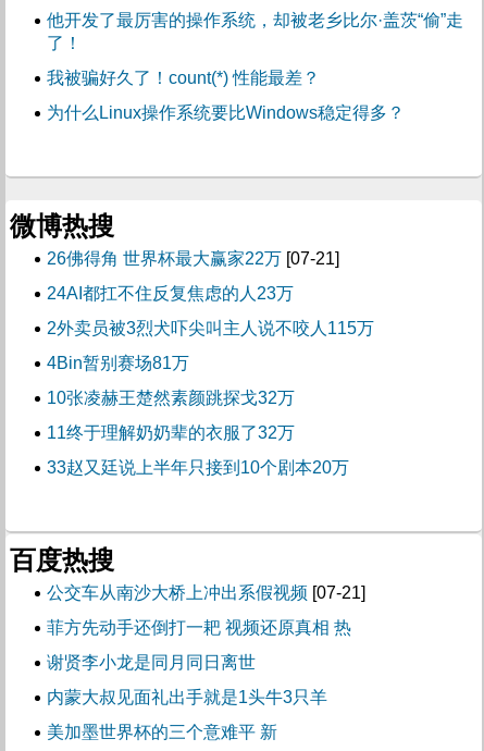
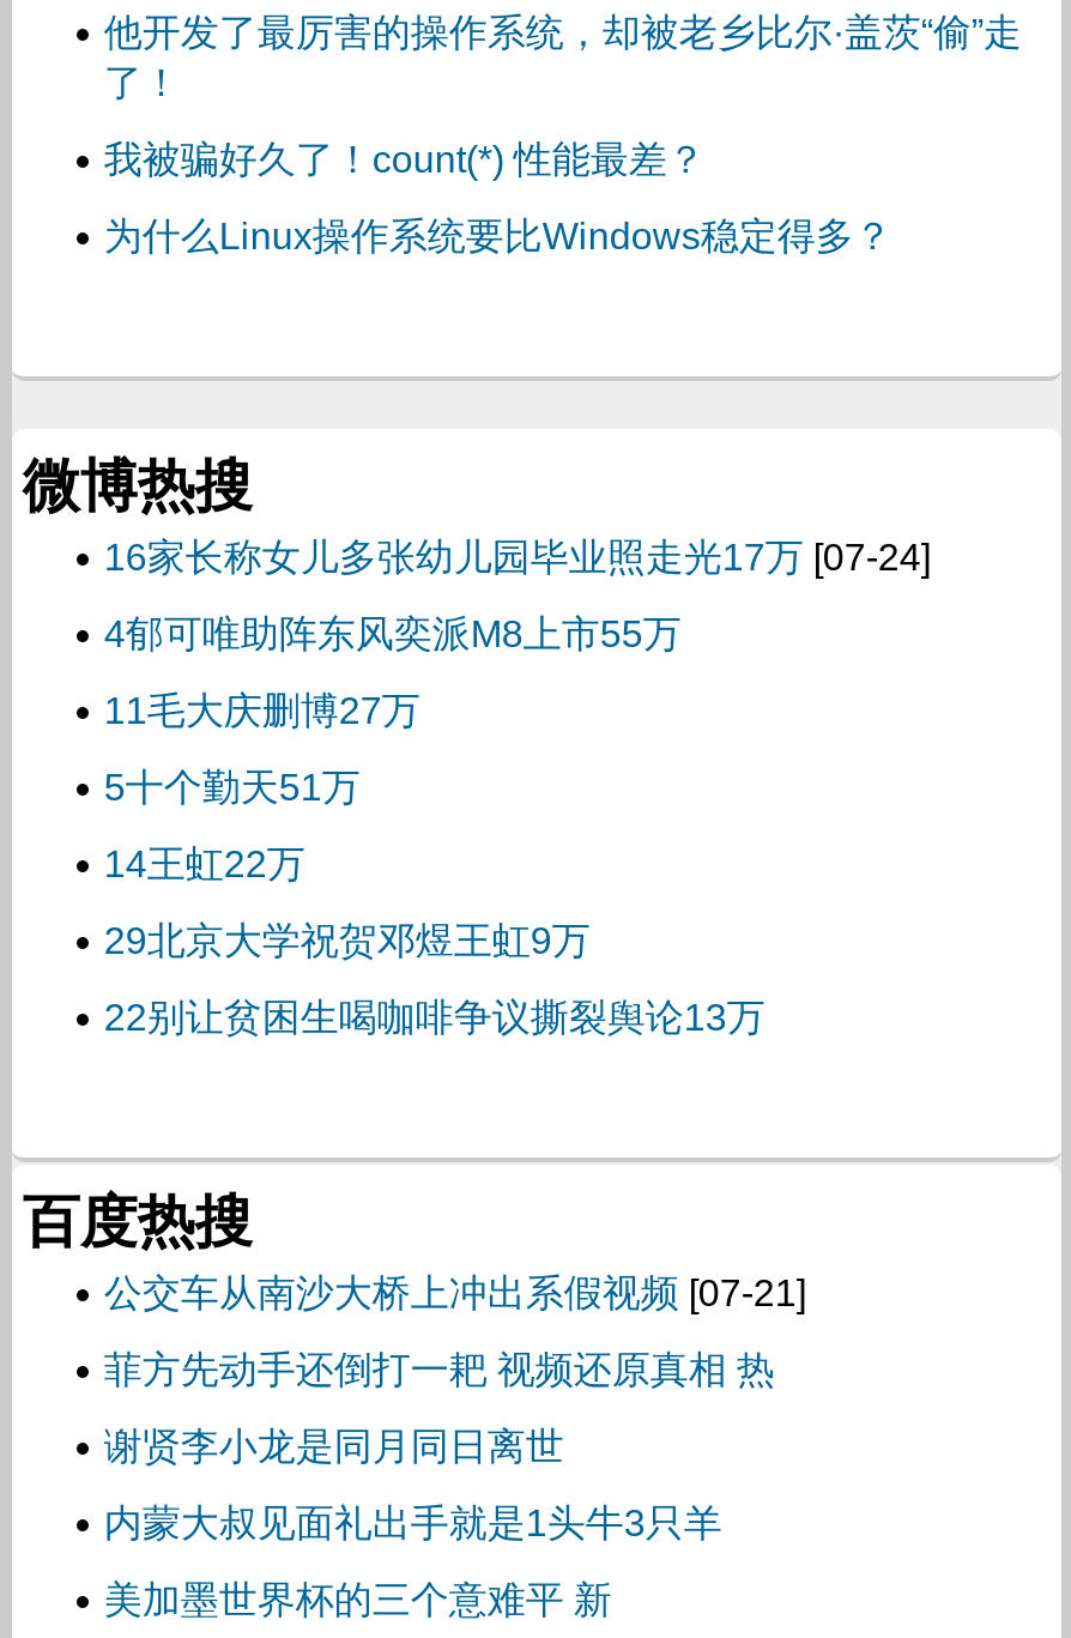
- 26佛得角 世界杯最大赢家22万[07-21]
+ 16家长称女儿多张幼儿园毕业照走光17万[07-24]

- 24AI都扛不住反复焦虑的人23万
+ 4郁可唯助阵东风奕派M8上市55万

- 2外卖员被3烈犬吓尖叫主人说不咬人115万
+ 11毛大庆删博27万

- 4Bin暂别赛场81万
+ 5十个勤天51万

- 10张凌赫王楚然素颜跳探戈32万
+ 14王虹22万

- 11终于理解奶奶辈的衣服了32万
+ 29北京大学祝贺邓煜王虹9万

- 33赵又廷说上半年只接到10个剧本20万
+ 22别让贫困生喝咖啡争议撕裂舆论13万
